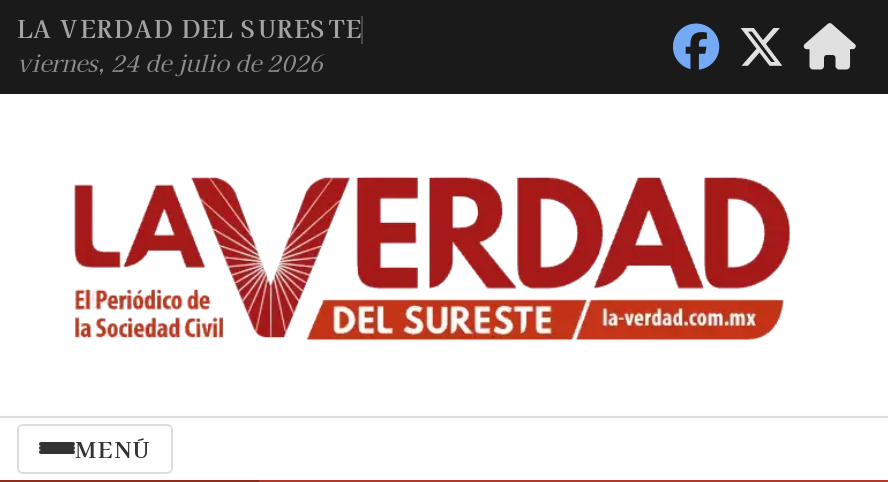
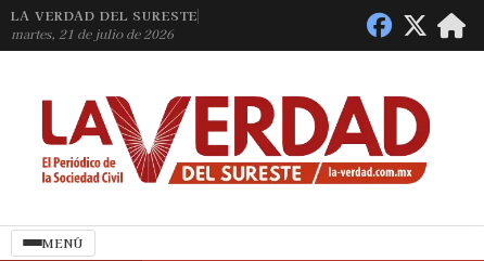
- viernes, 24 de julio de 2026
+ martes, 21 de julio de 2026
